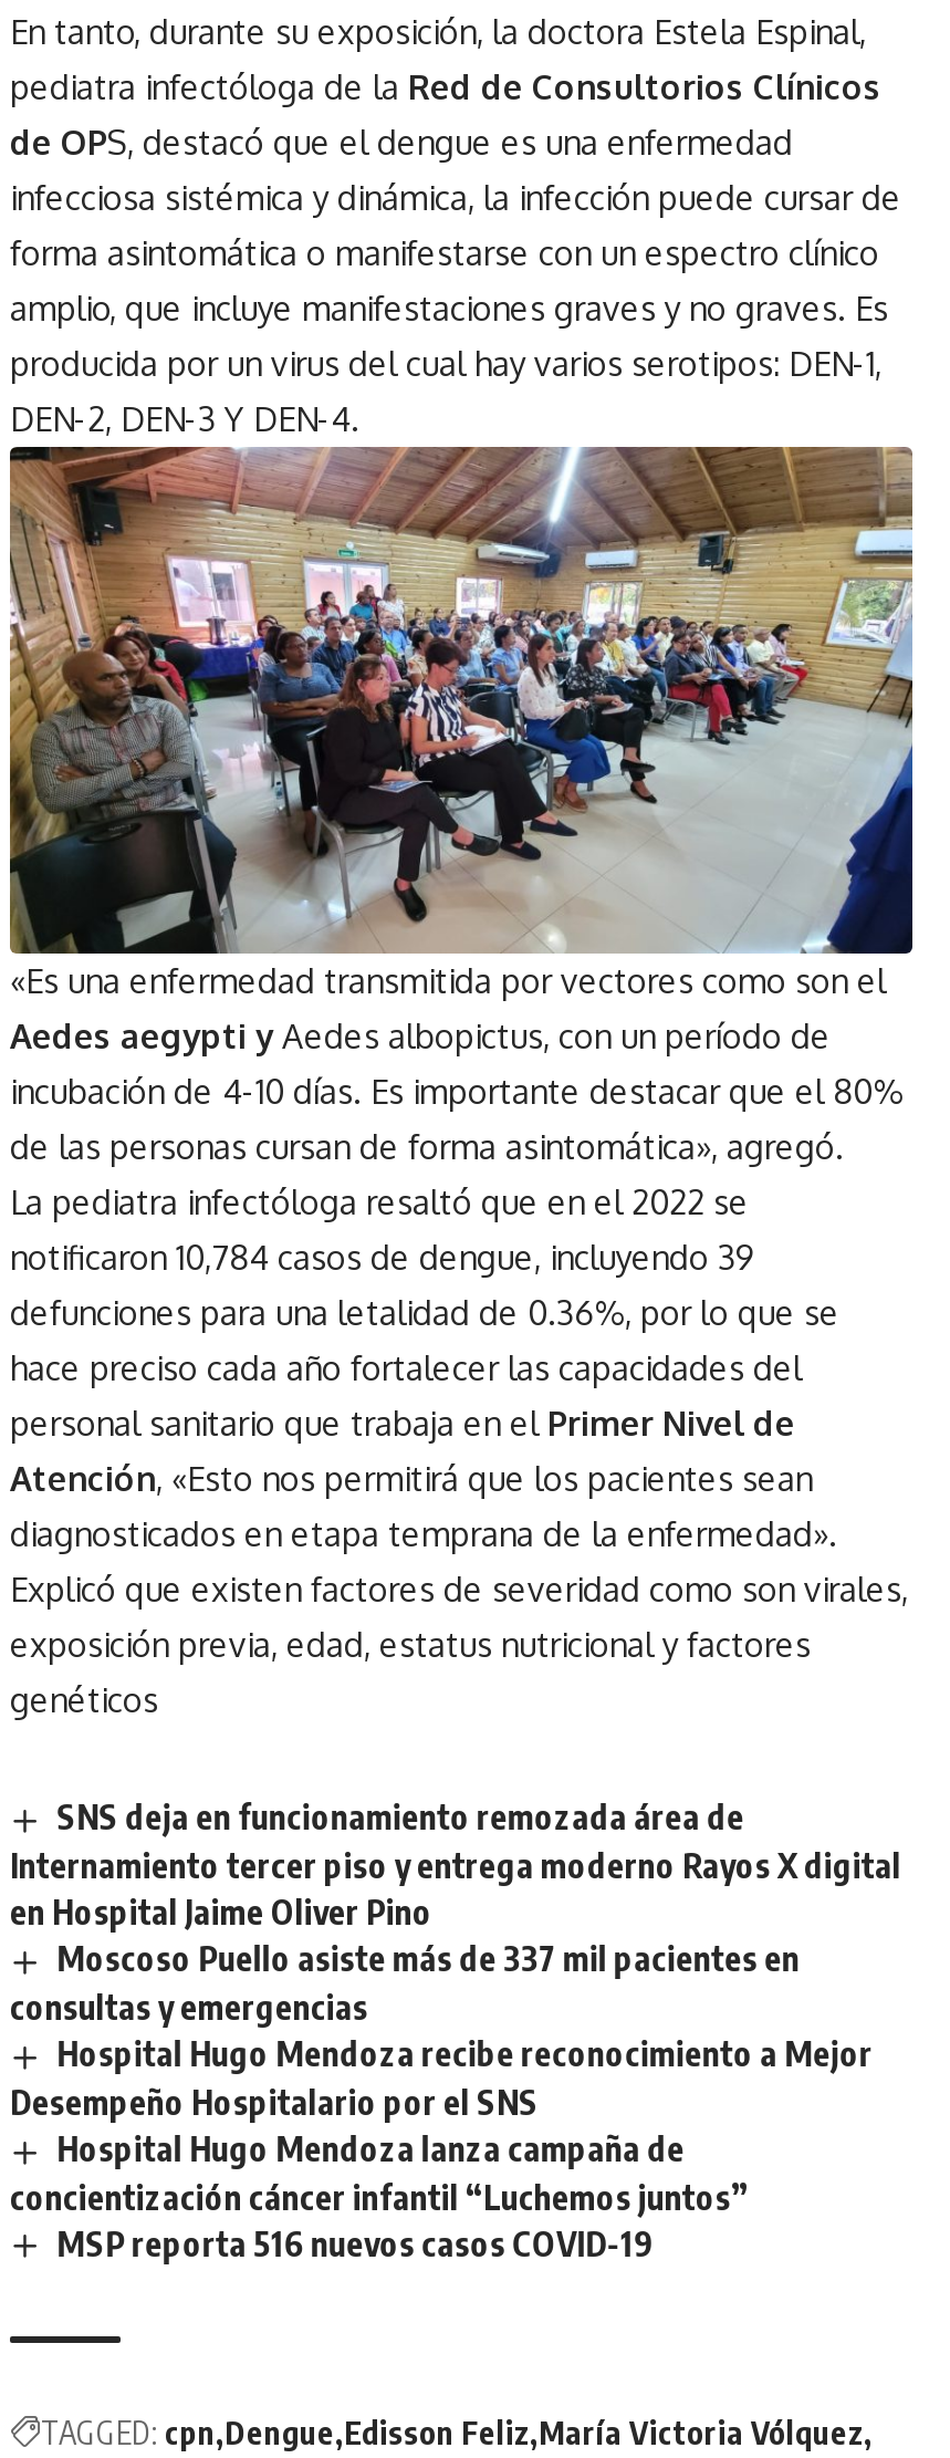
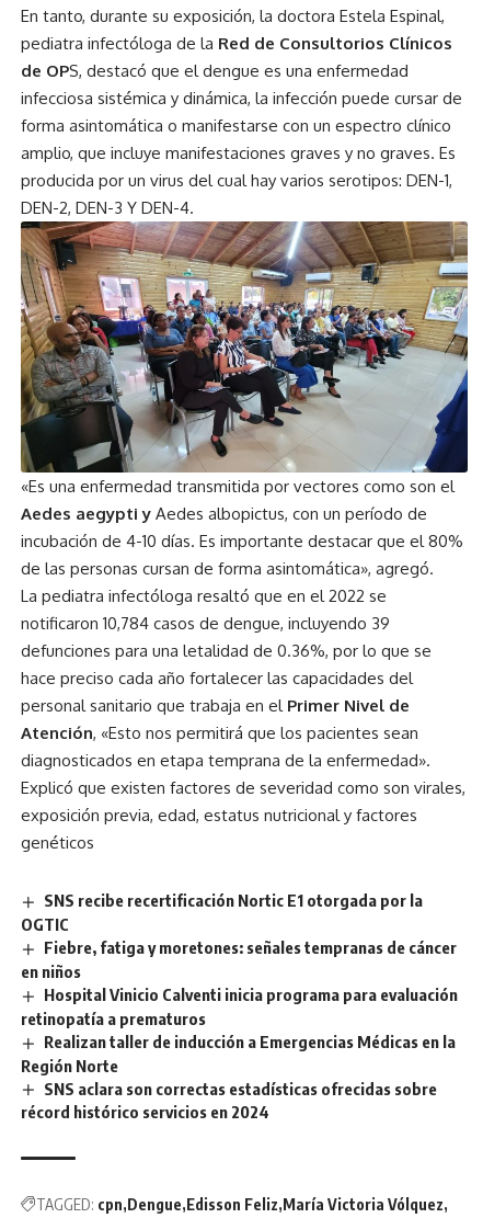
- SNS deja en funcionamiento remozada área de
- Internamiento tercer piso y entrega moderno Rayos X digital
- en Hospital Jaime Oliver Pino
- Moscoso Puello asiste más de 337 mil pacientes en
- consultas y emergencias
- Hospital Hugo Mendoza recibe reconocimiento a Mejor
- Desempeño Hospitalario por el SNS
- Hospital Hugo Mendoza lanza campaña de
- concientización cáncer infantil “Luchemos juntos”
- MSP reporta 516 nuevos casos COVID-19
+ SNS recibe recertificación Nortic E1 otorgada por la
+ OGTIC
+ Fiebre, fatiga y moretones: señales tempranas de cáncer
+ en niños
+ Hospital Vinicio Calventi inicia programa para evaluación
+ retinopatía a prematuros
+ Realizan taller de inducción a Emergencias Médicas en la
+ Región Norte
+ SNS aclara son correctas estadísticas ofrecidas sobre
+ récord histórico servicios en 2024
